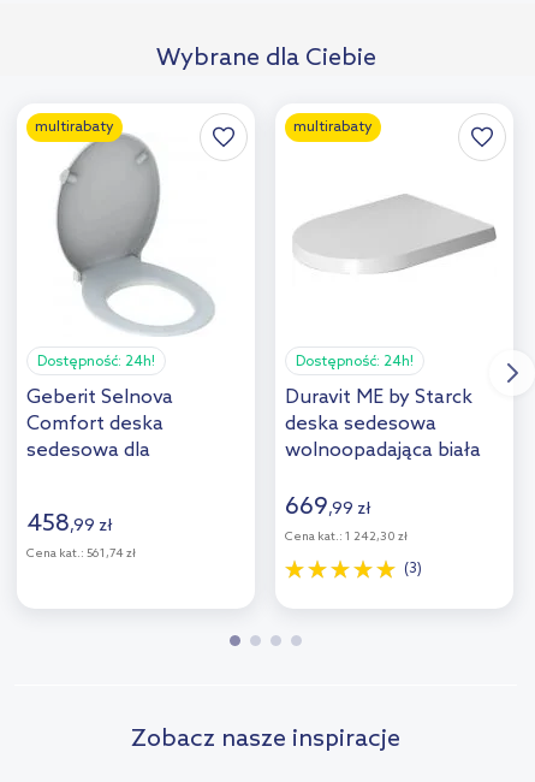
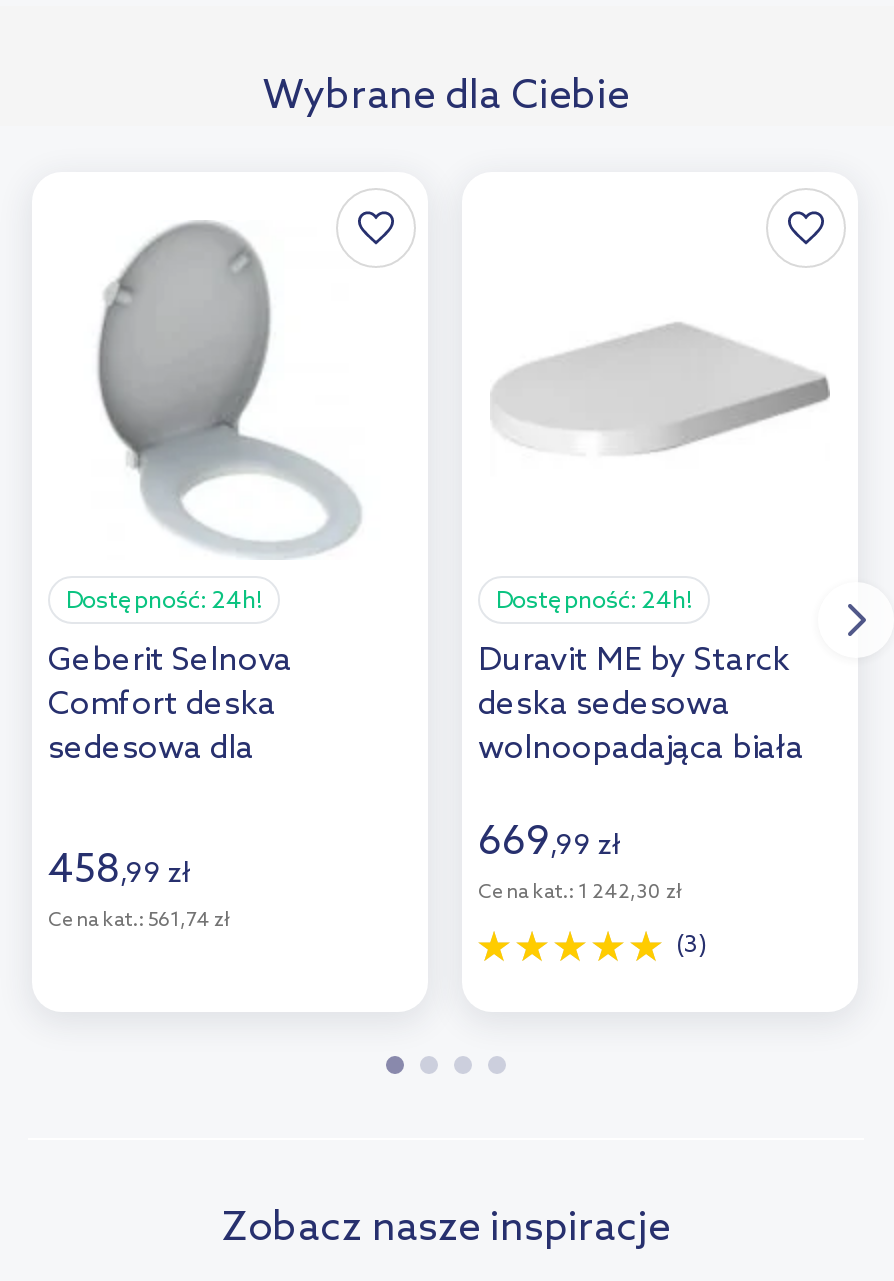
- multirabaty

- multirabaty
